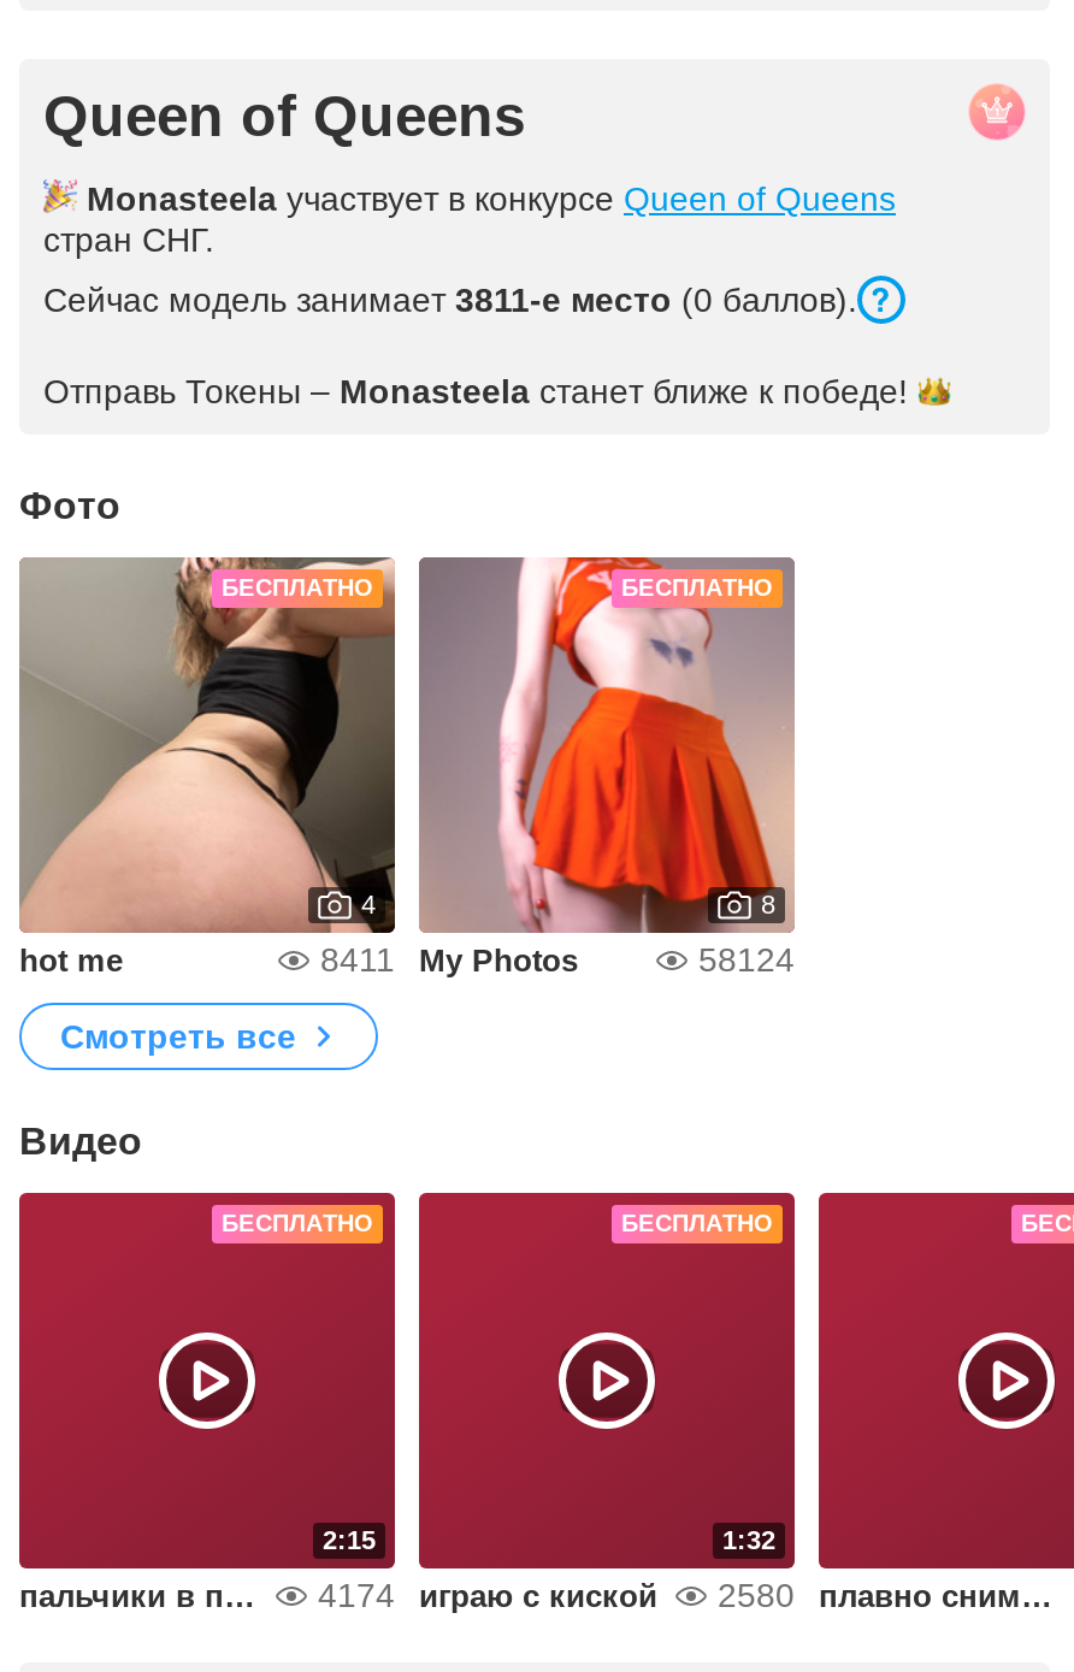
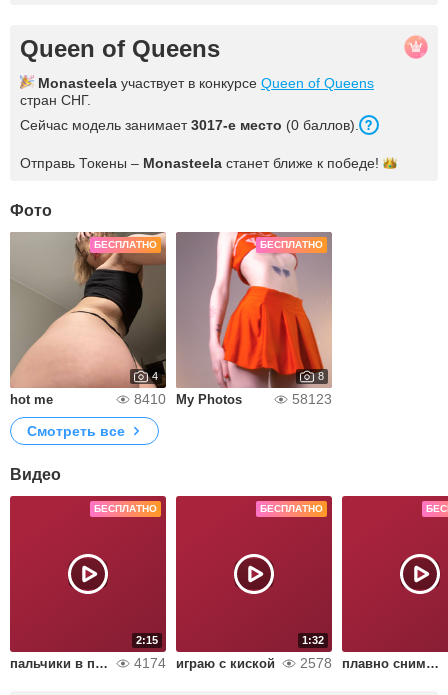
- Сейчас модель занимает 3811-е место (0 баллов).
+ Сейчас модель занимает 3017-е место (0 баллов).

- 8411 My Photos
+ 8410 My Photos

- 58124
+ 58123

- 2580
+ 2578
